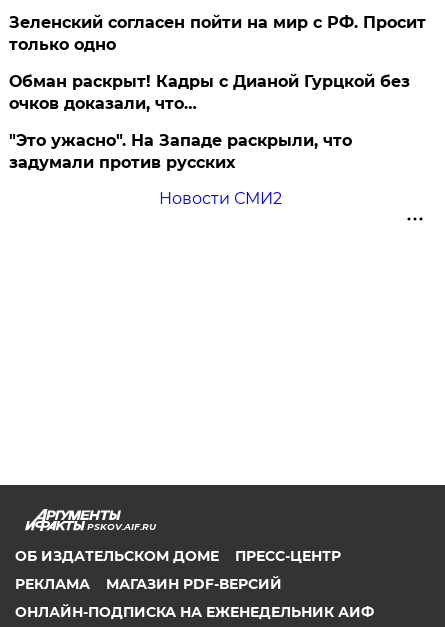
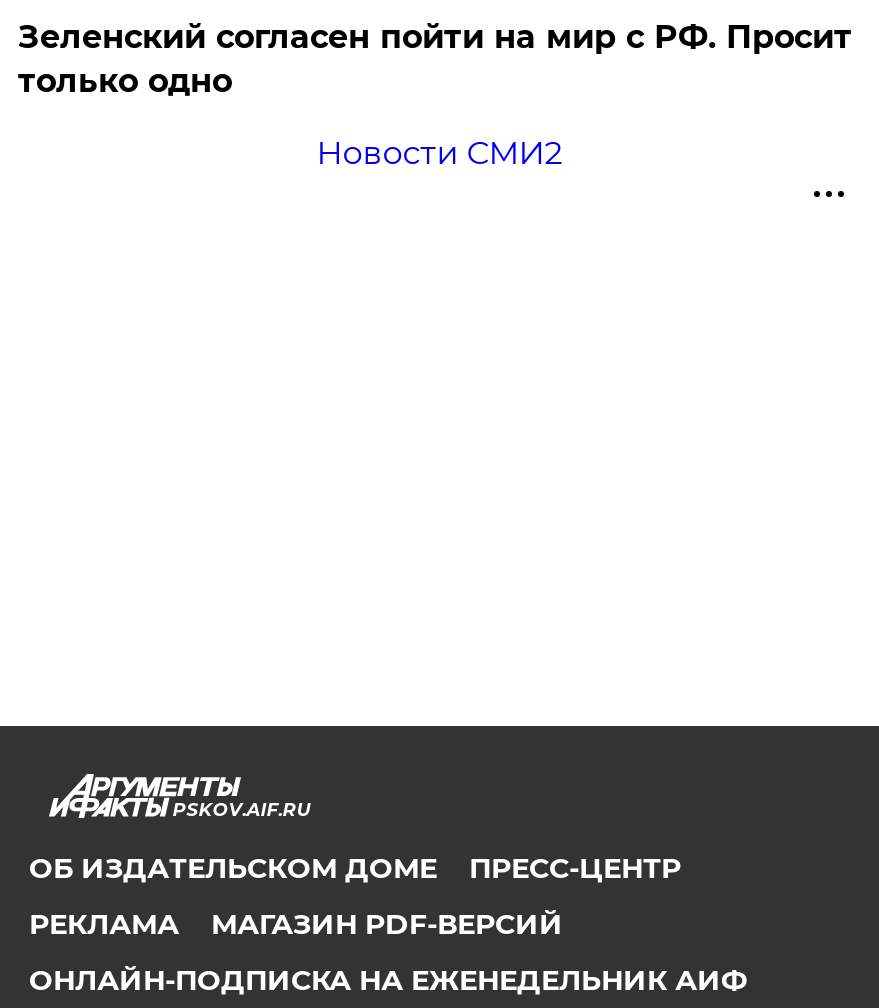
- Обман раскрыт! Кадры с Дианой Гурцкой без
- очков доказали, что…
- "Это ужасно". На Западе раскрыли, что
- задумали против русских
